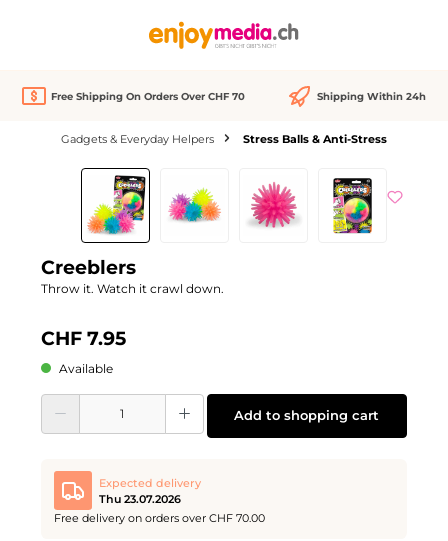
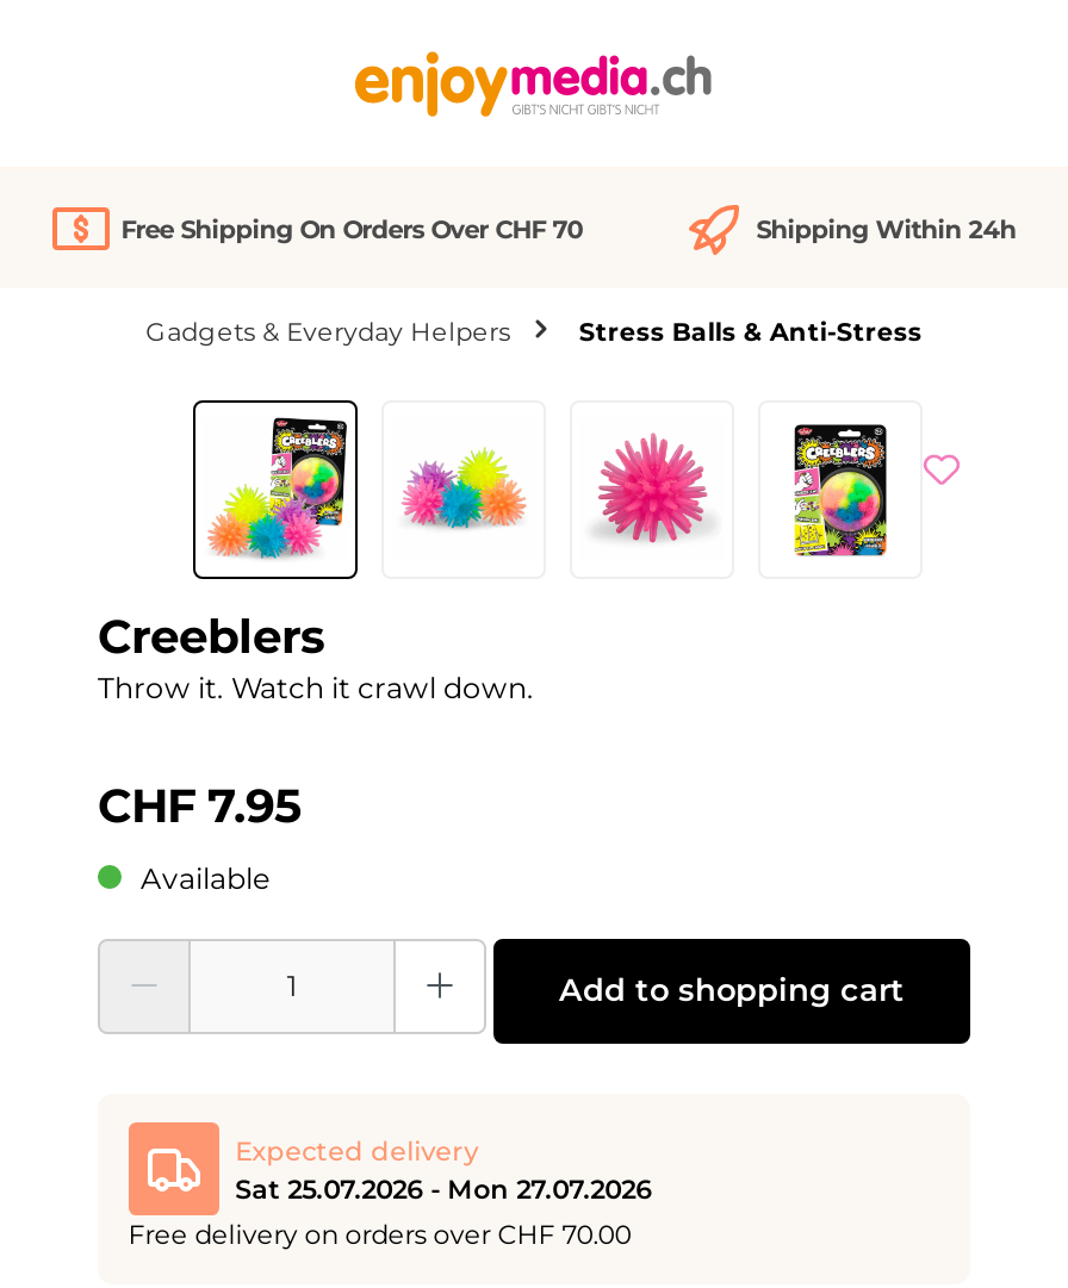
- Thu 23.07.2026
+ Sat 25.07.2026 - Mon 27.07.2026
